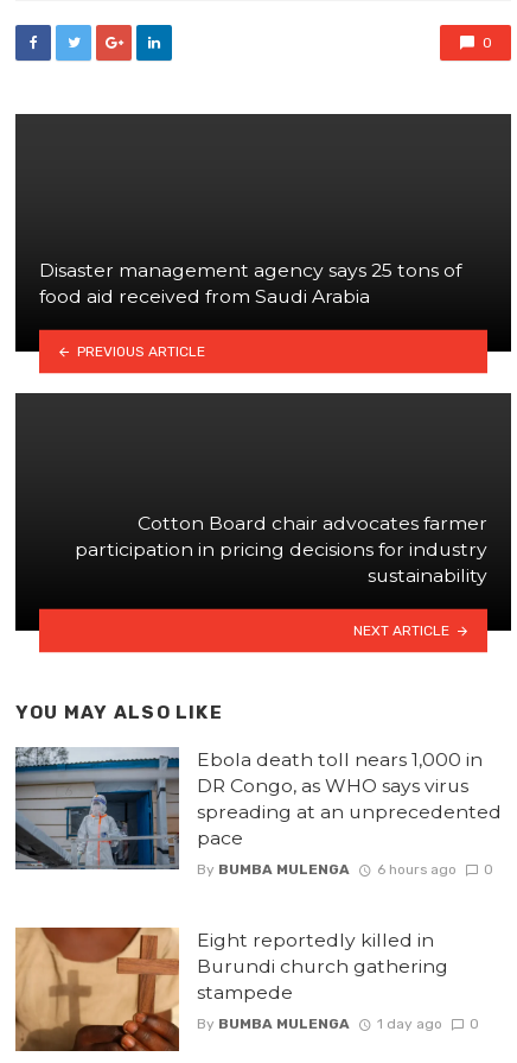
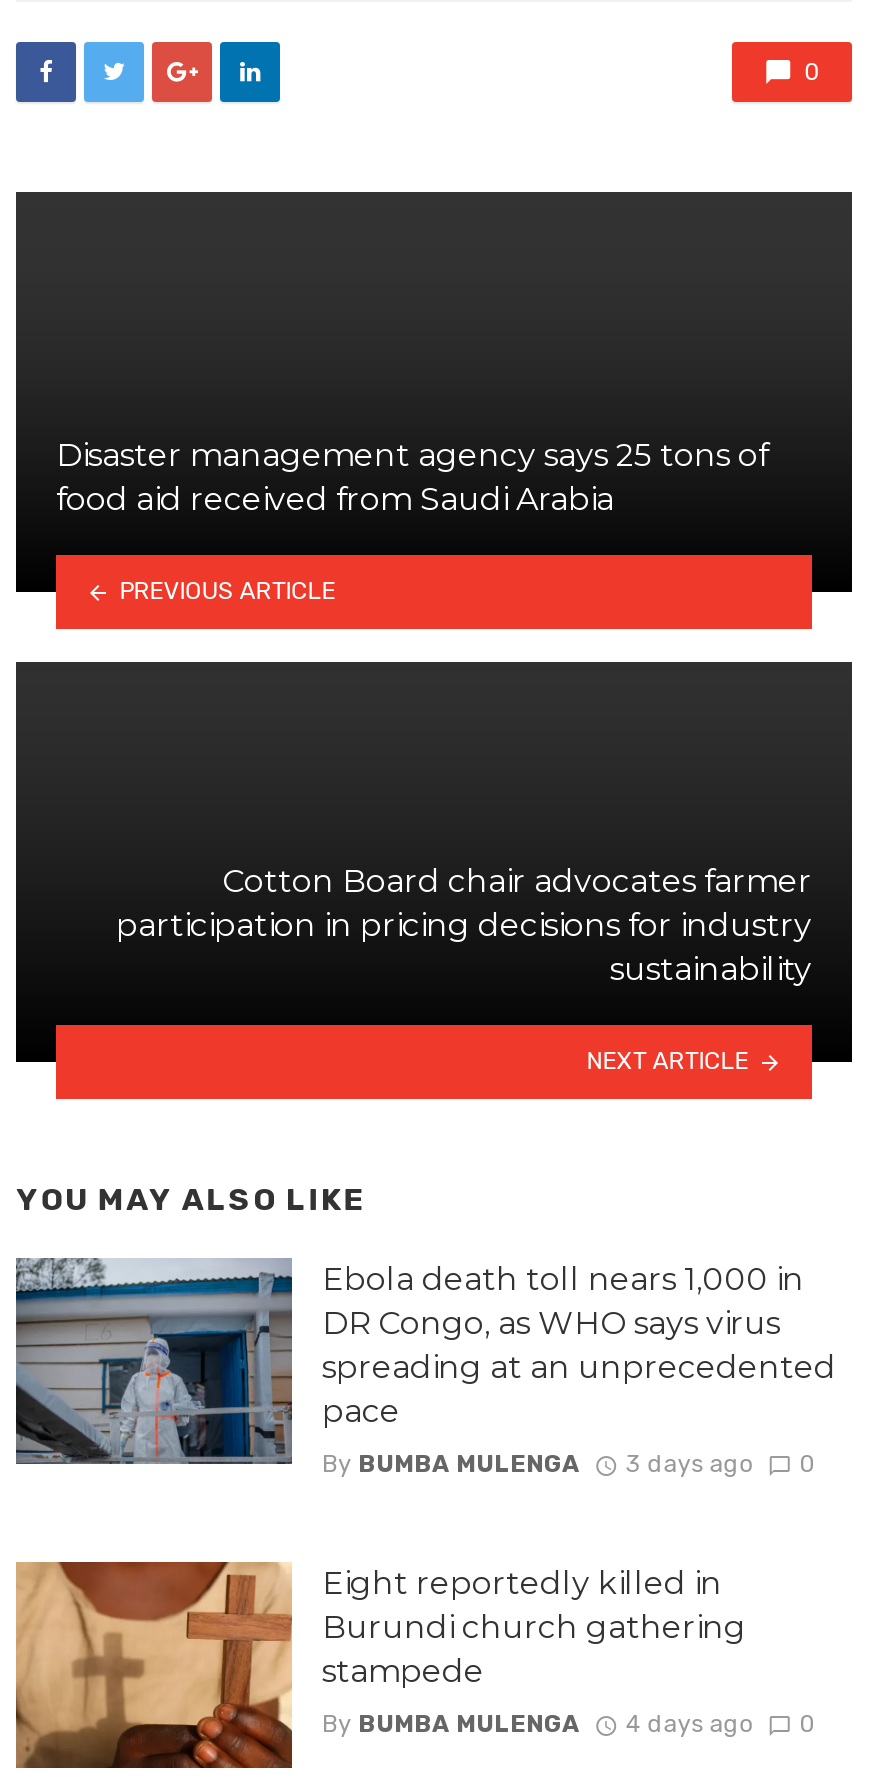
- By BUMBA MULENGA 6 hours ago 0
+ By BUMBA MULENGA 3 days ago 0

- By BUMBA MULENGA 1 day ago 0
+ By BUMBA MULENGA 4 days ago 0
